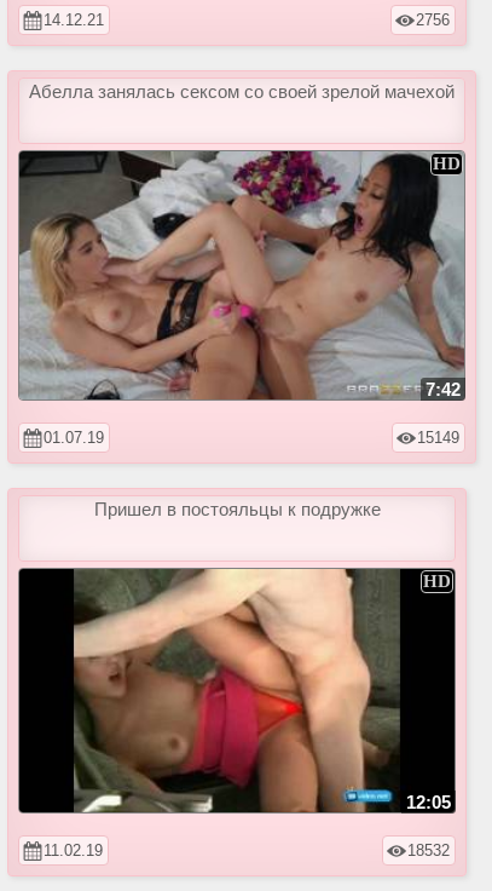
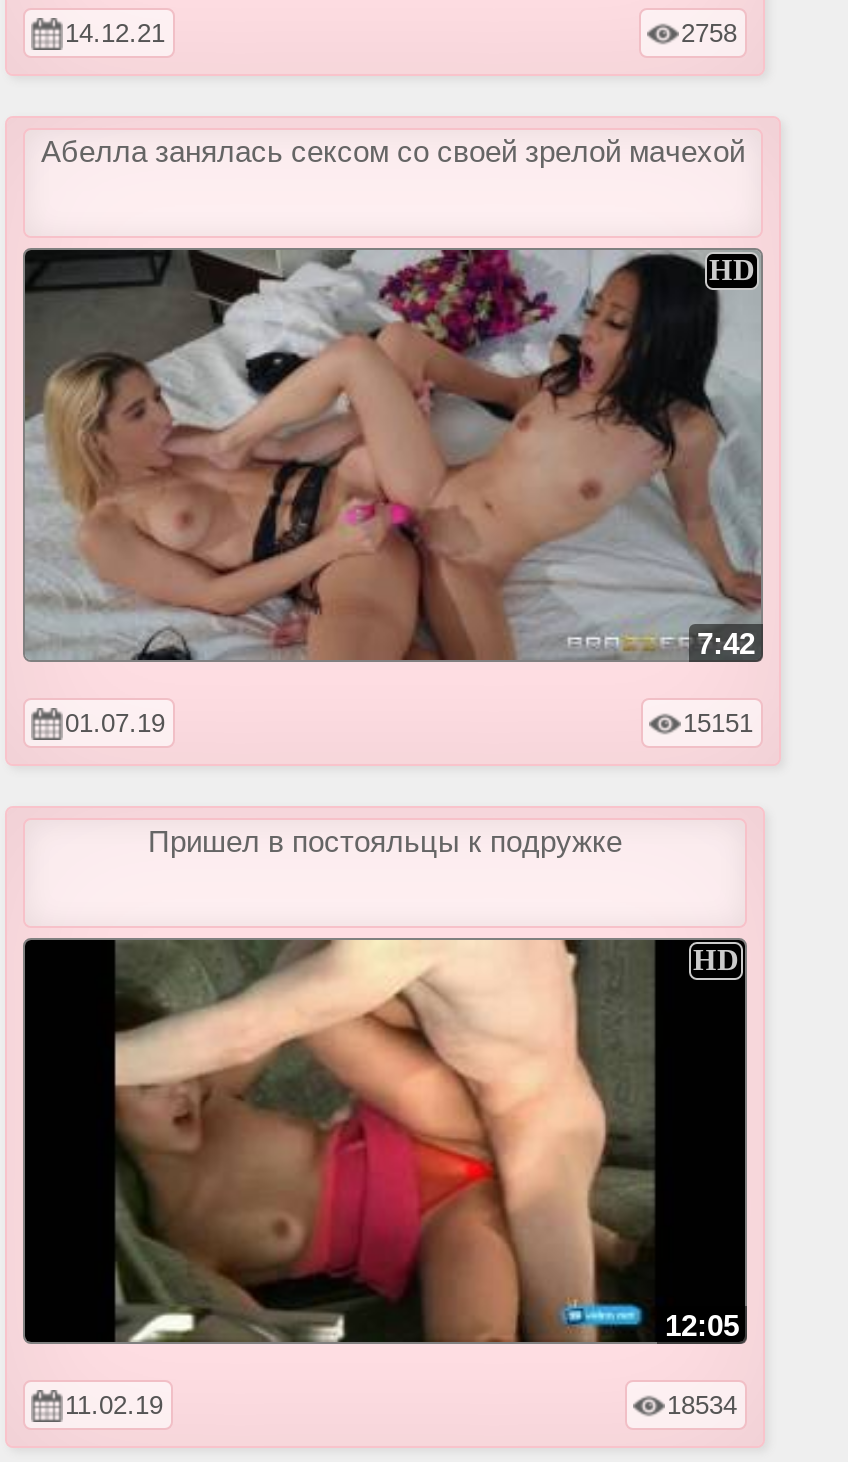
- 2756
+ 2758

- 15149
+ 15151

- 18532
+ 18534
